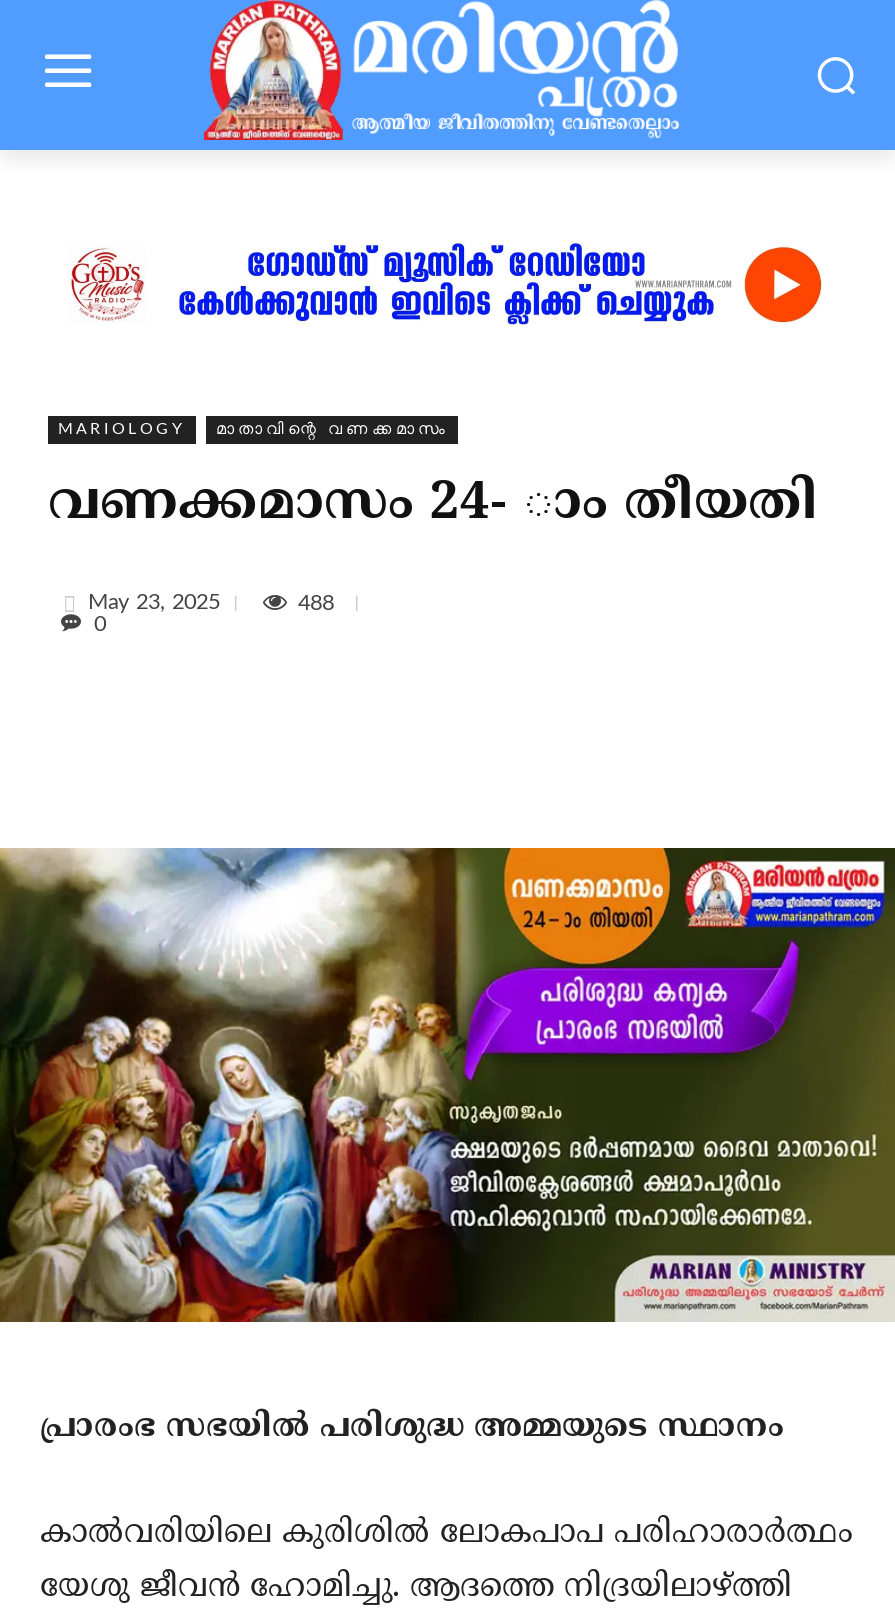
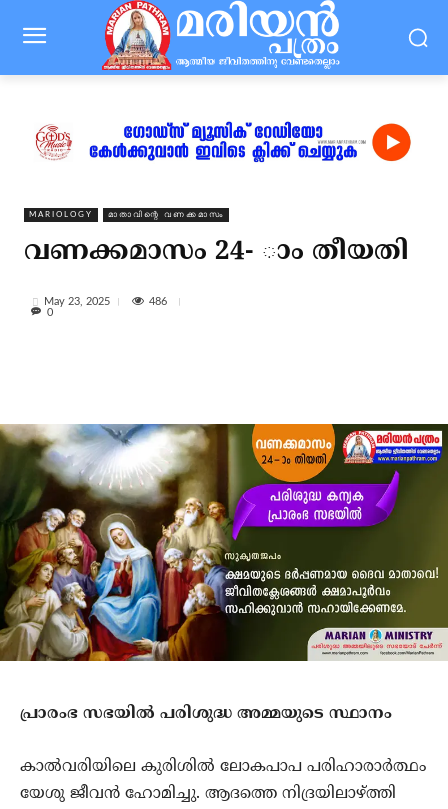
- 488
+ 486
